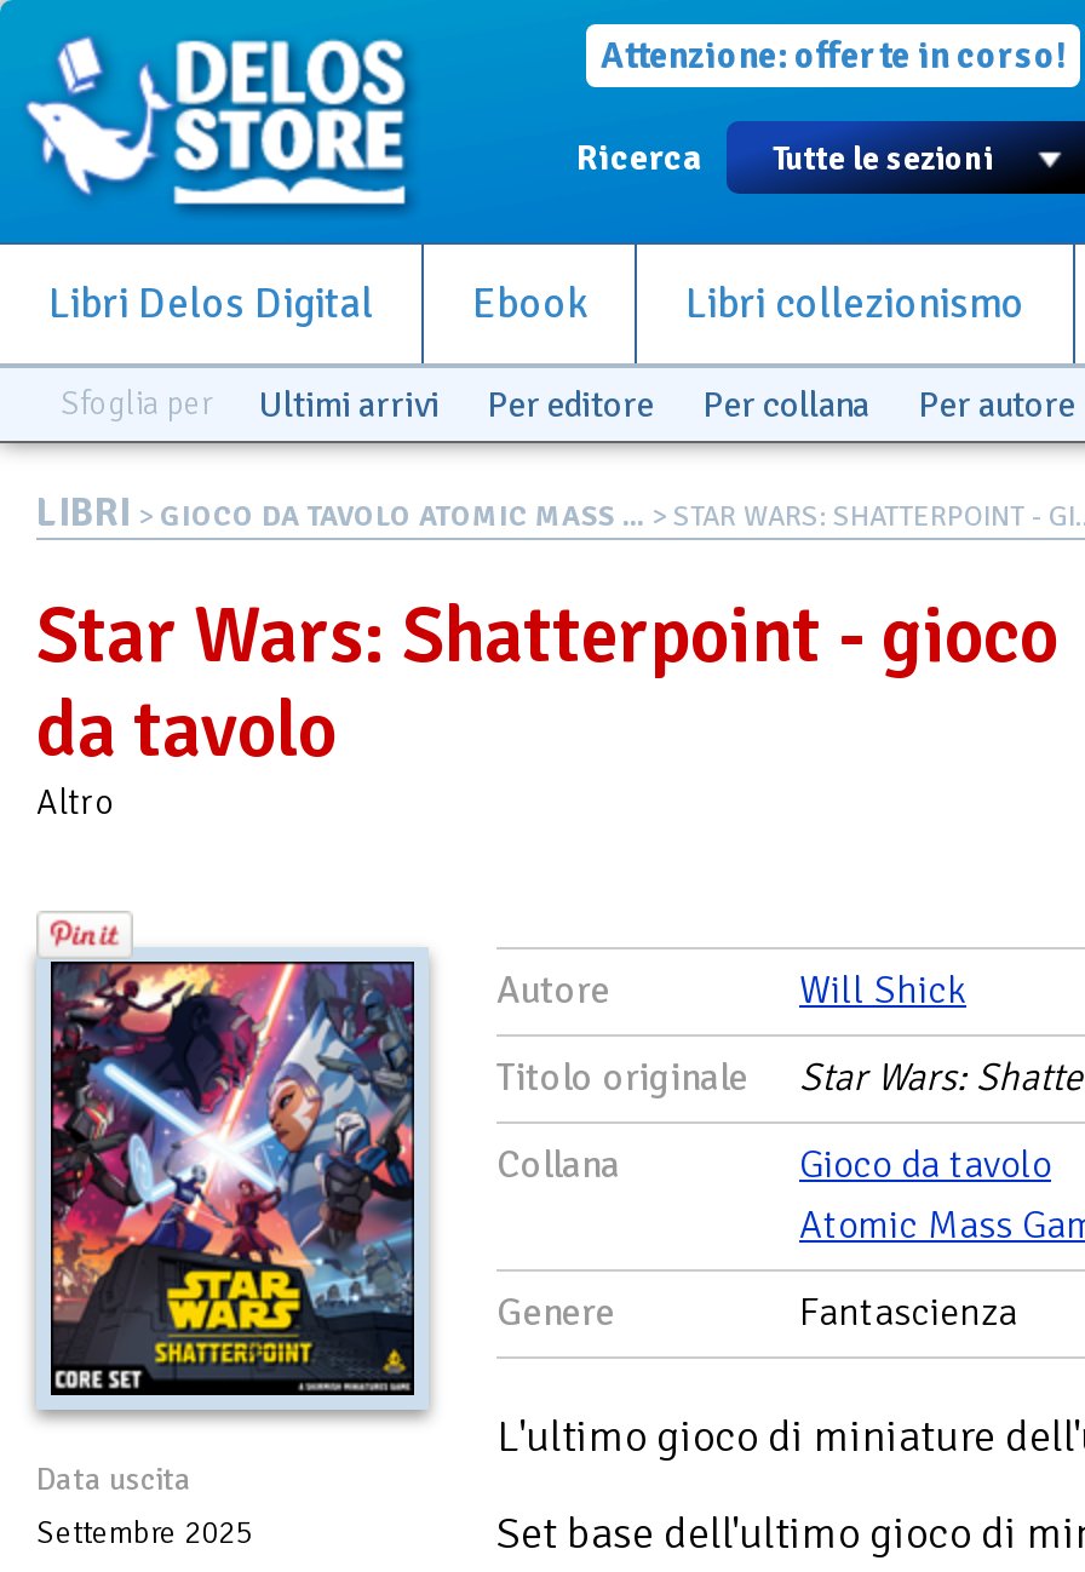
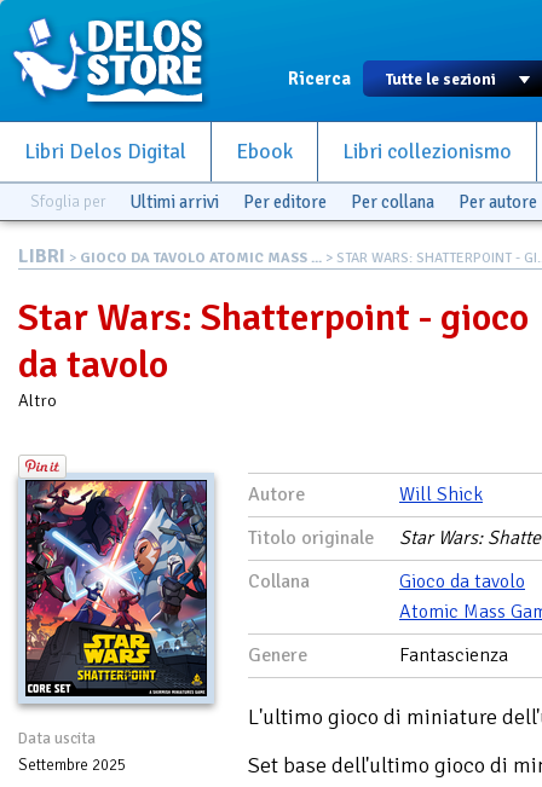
- Attenzione: offerte in corso!
